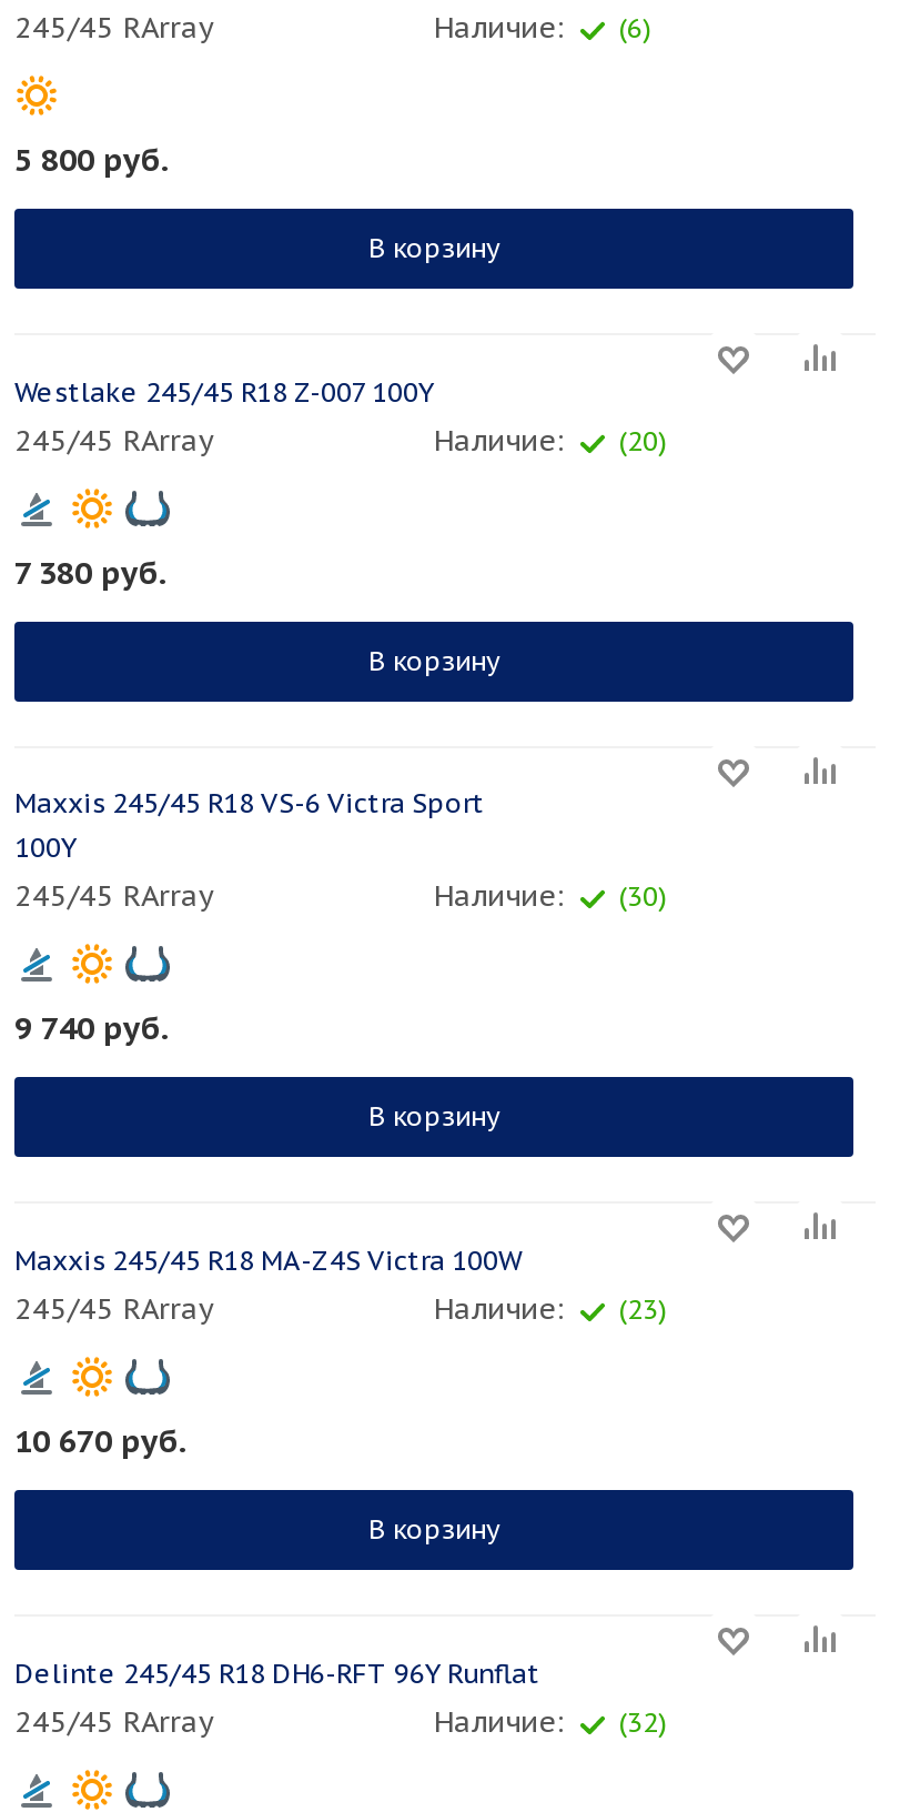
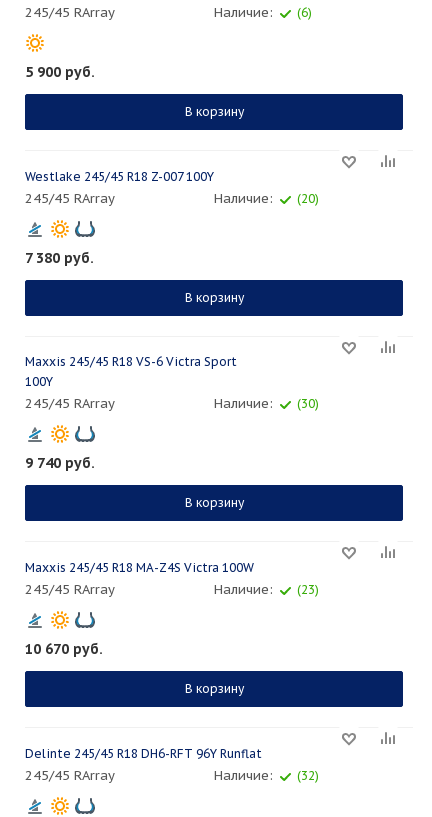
- 5 800 руб.
+ 5 900 руб.
